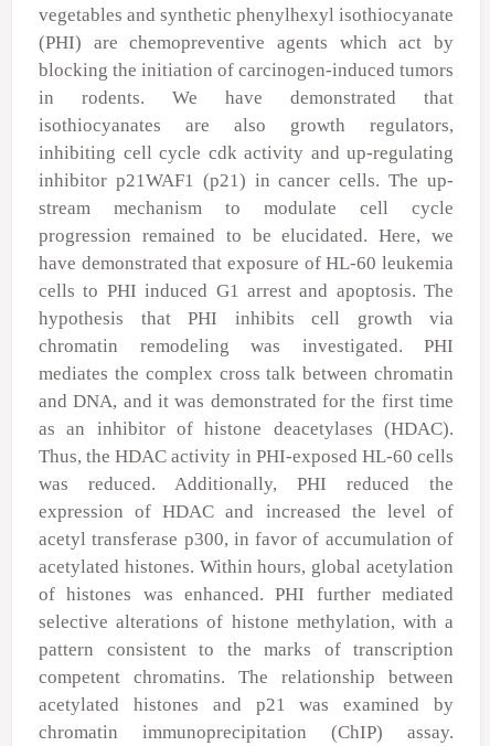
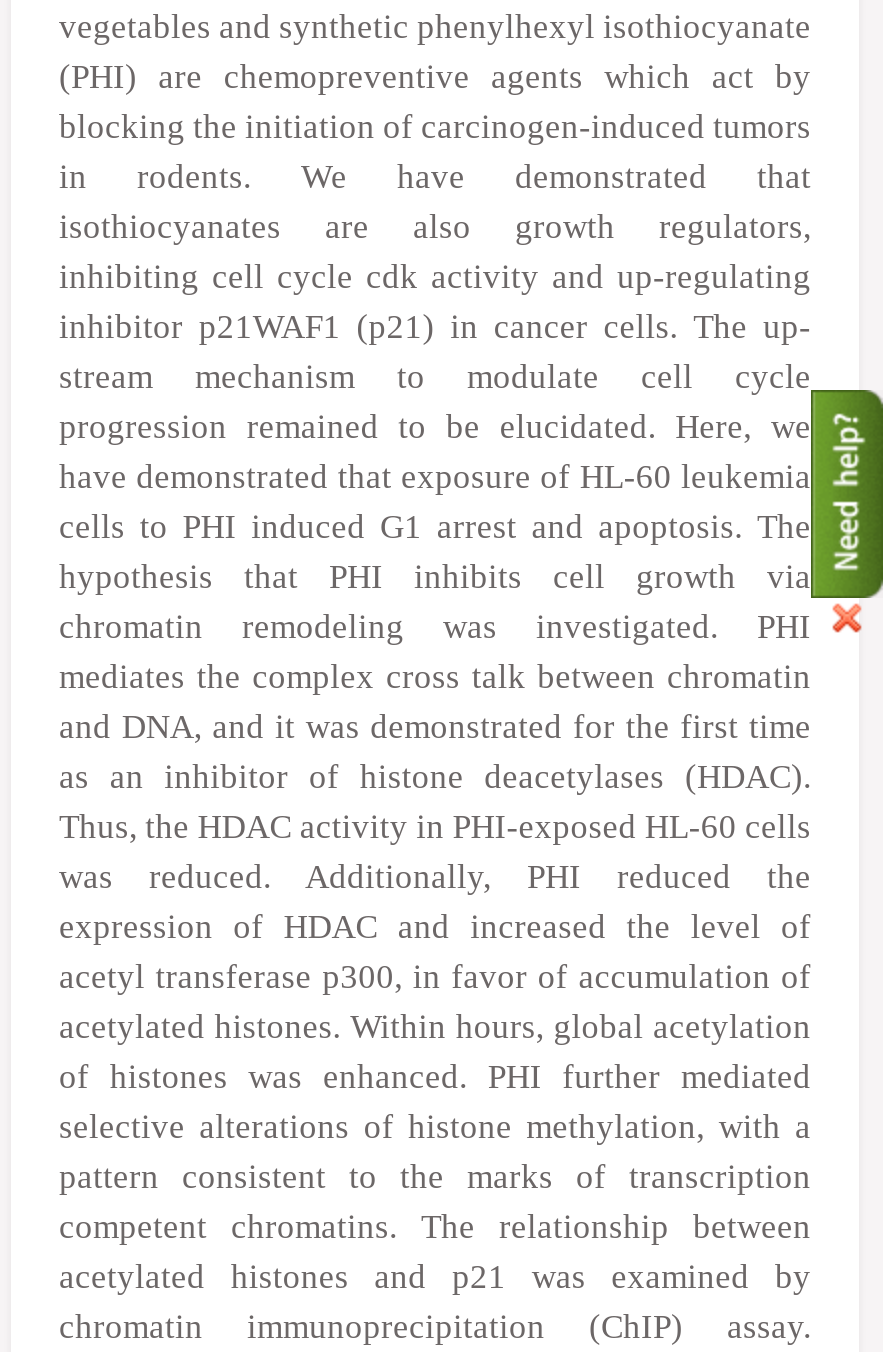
+ [image]
